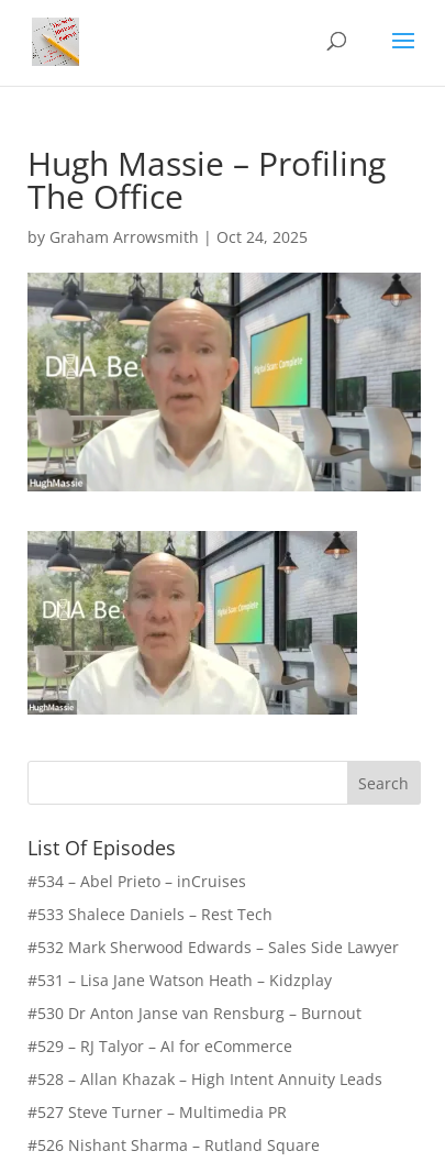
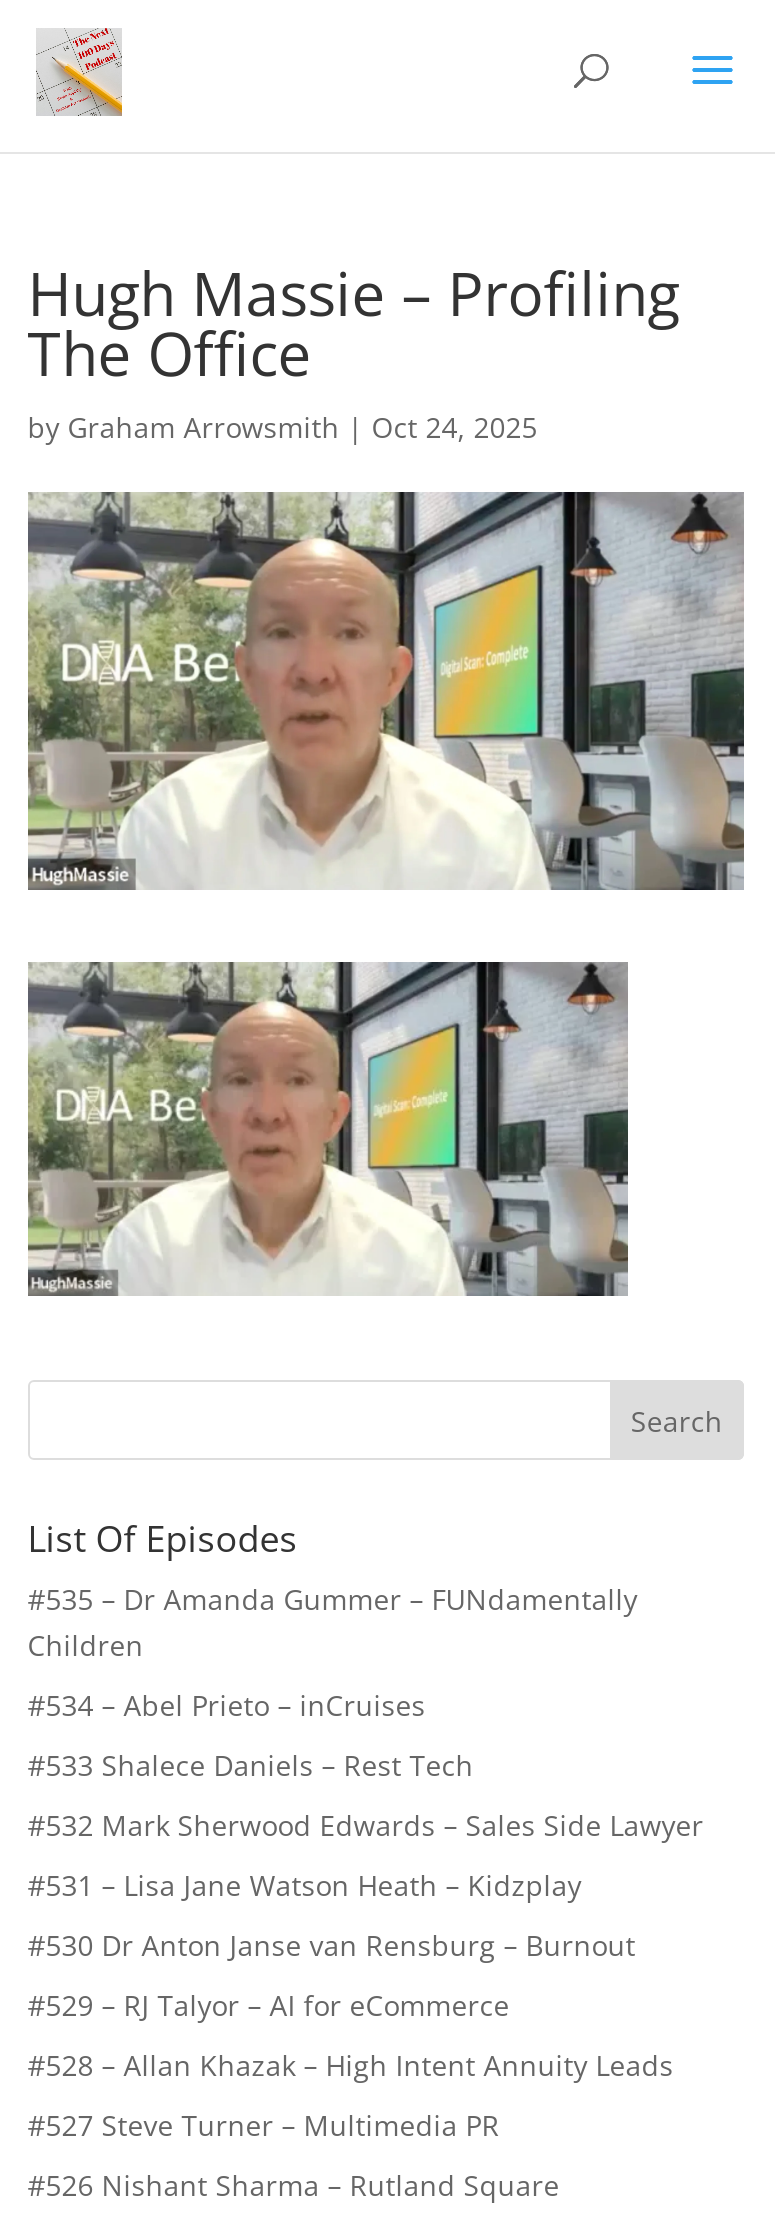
+ #535 – Dr Amanda Gummer – FUNdamentally
+ Children
